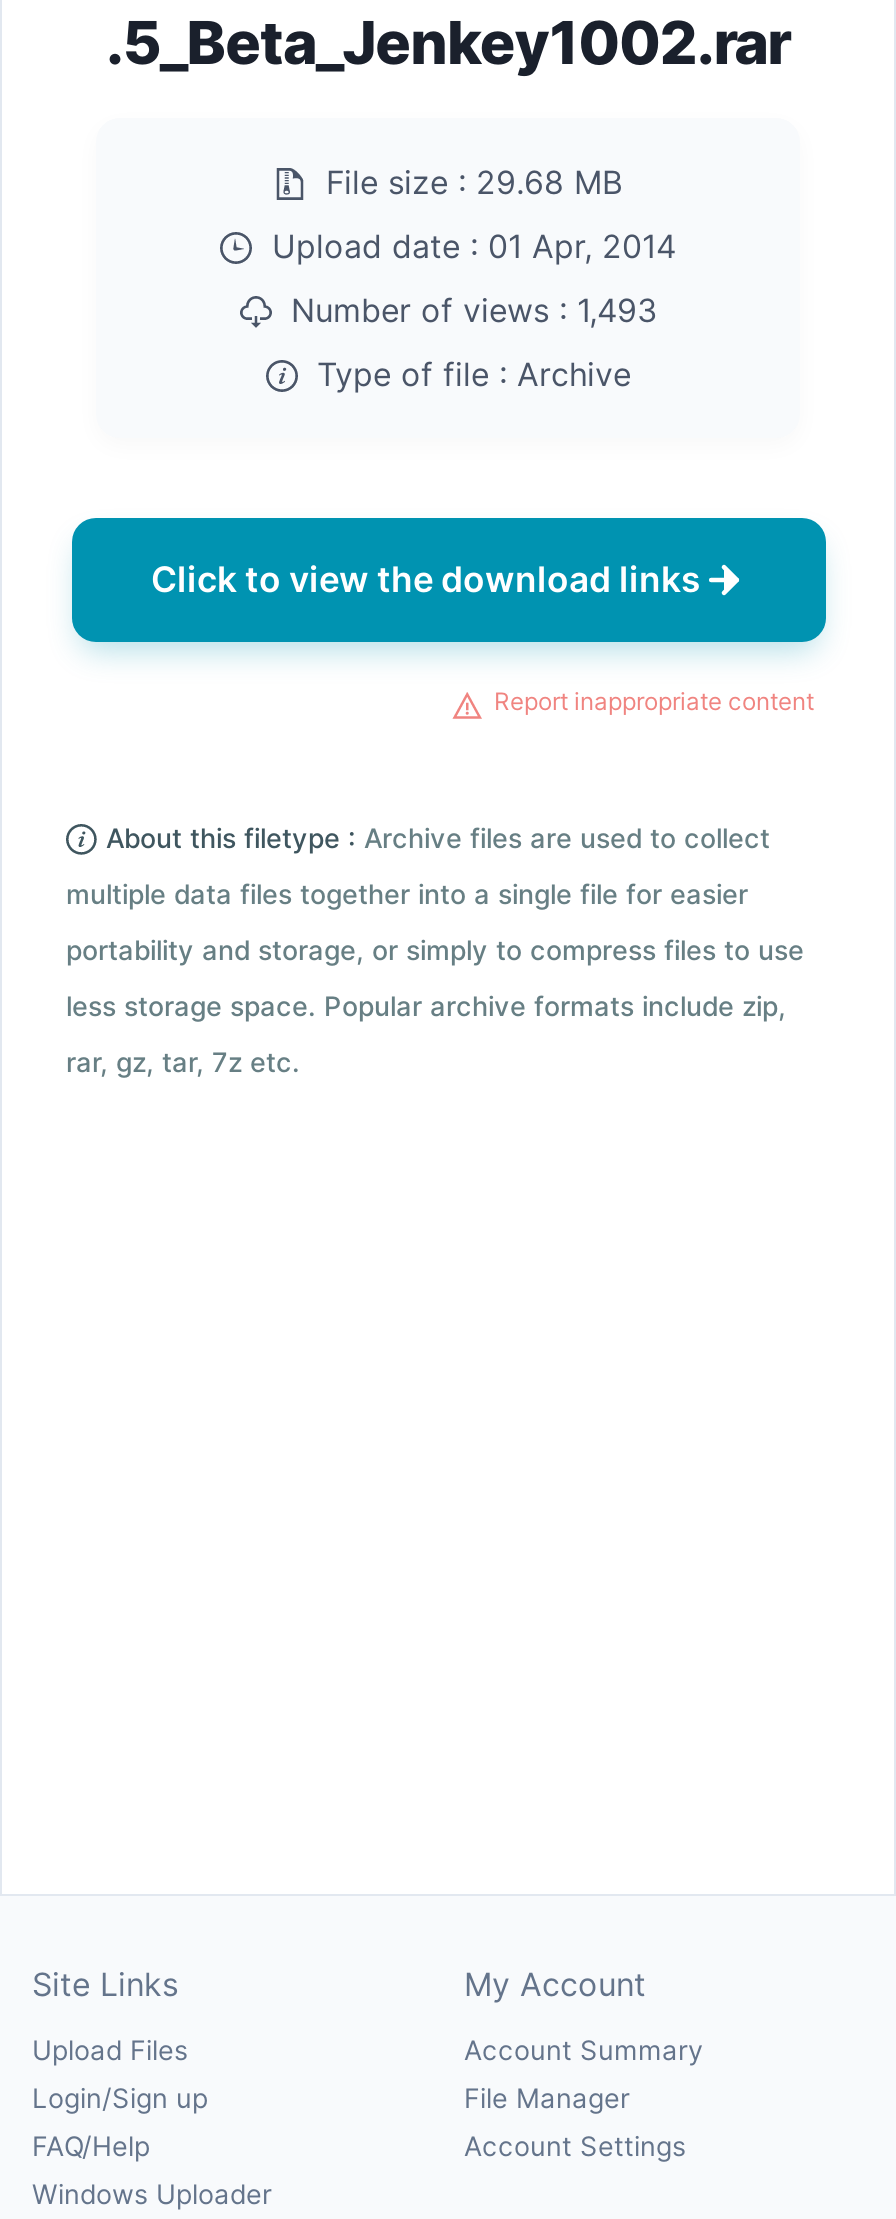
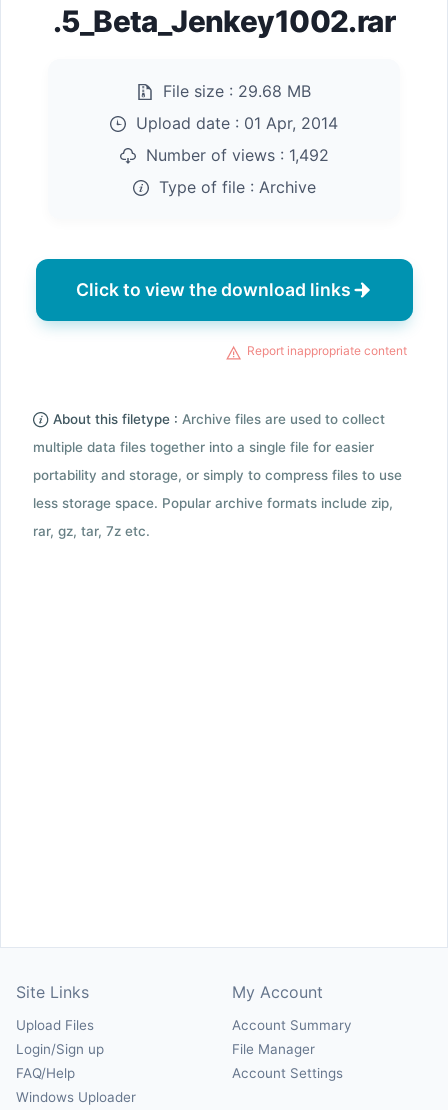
- Number of views : 1,493
+ Number of views : 1,492
